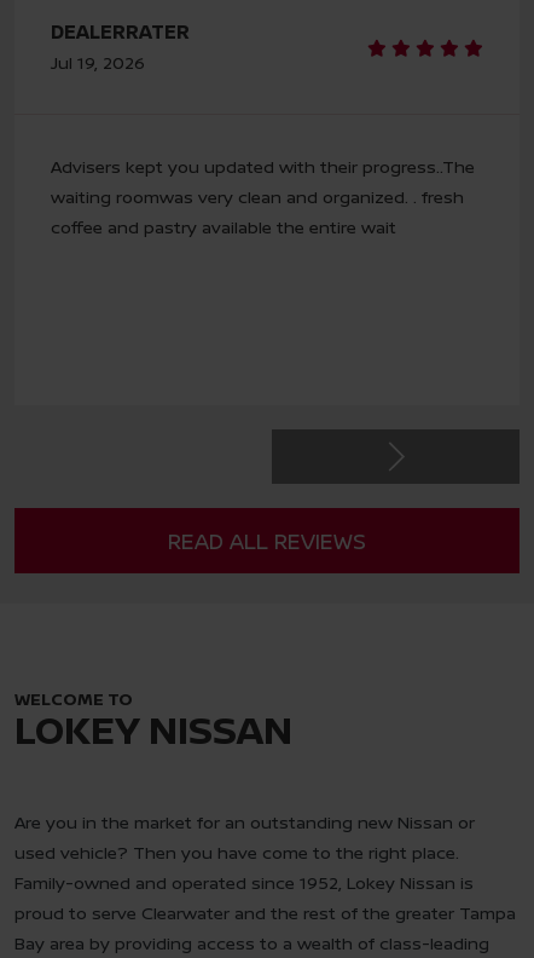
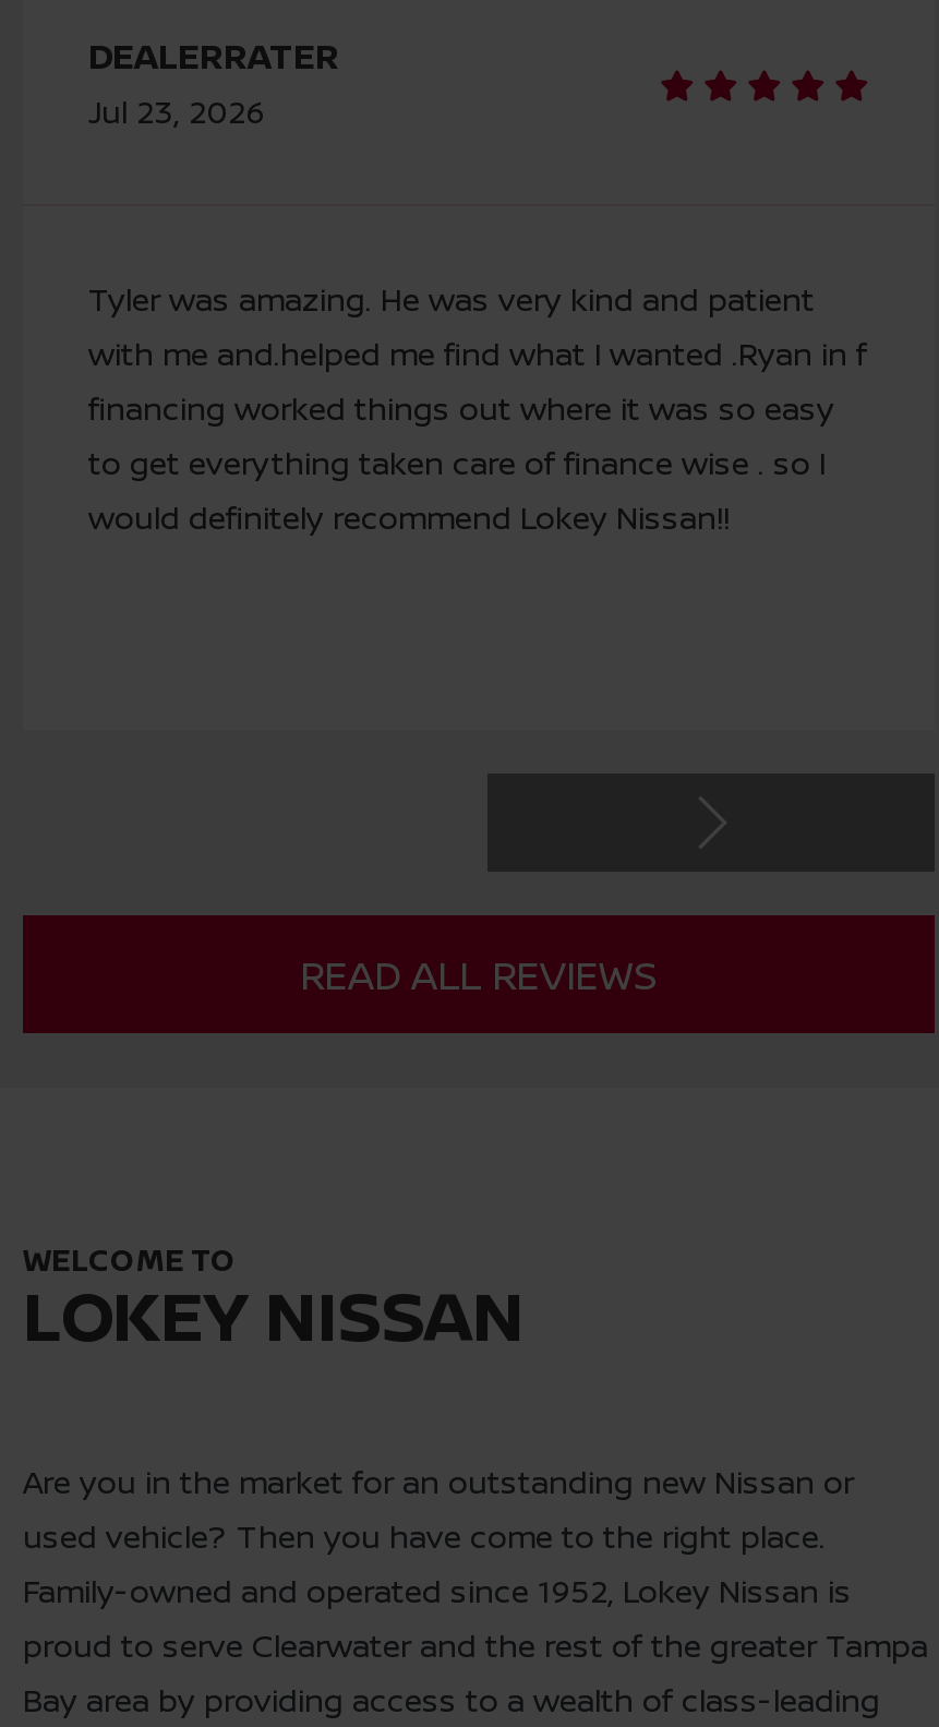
- Jul 19, 2026
+ Jul 23, 2026

- Advisers kept you updated with their progress..The
- waiting roomwas very clean and organized. . fresh
- coffee and pastry available the entire wait
+ Tyler was amazing. He was very kind and patient
+ with me and.helped me find what I wanted .Ryan in f
+ financing worked things out where it was so easy
+ to get everything taken care of finance wise . so I
+ would definitely recommend Lokey Nissan!!
